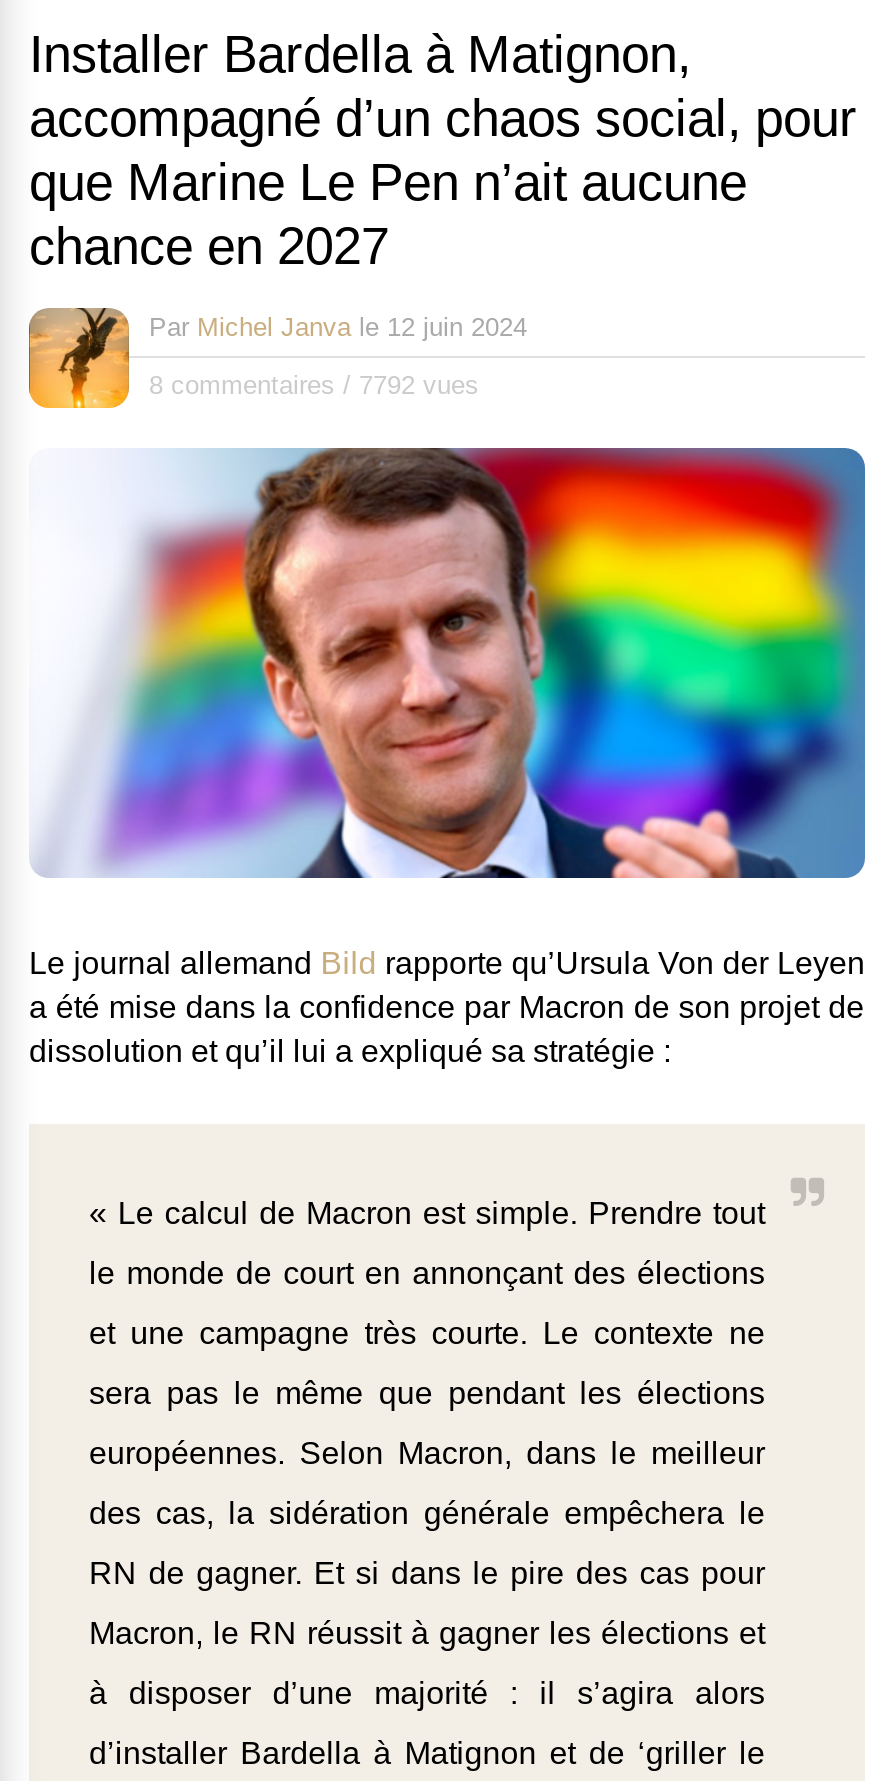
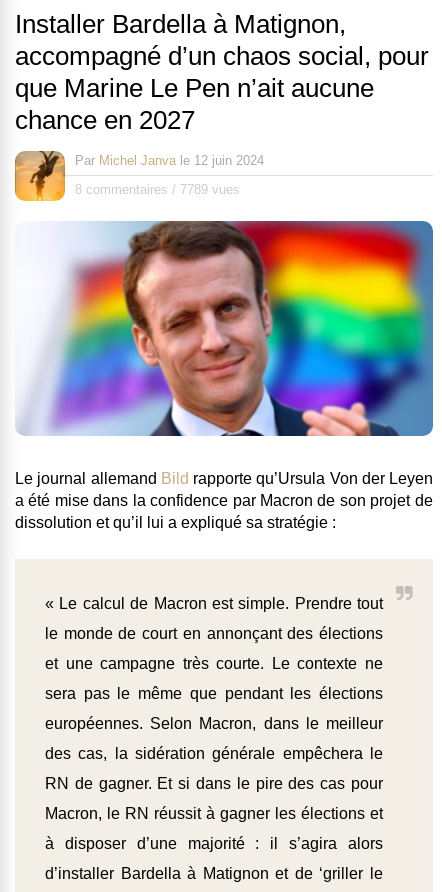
- 8 commentaires / 7792 vues
+ 8 commentaires / 7789 vues
